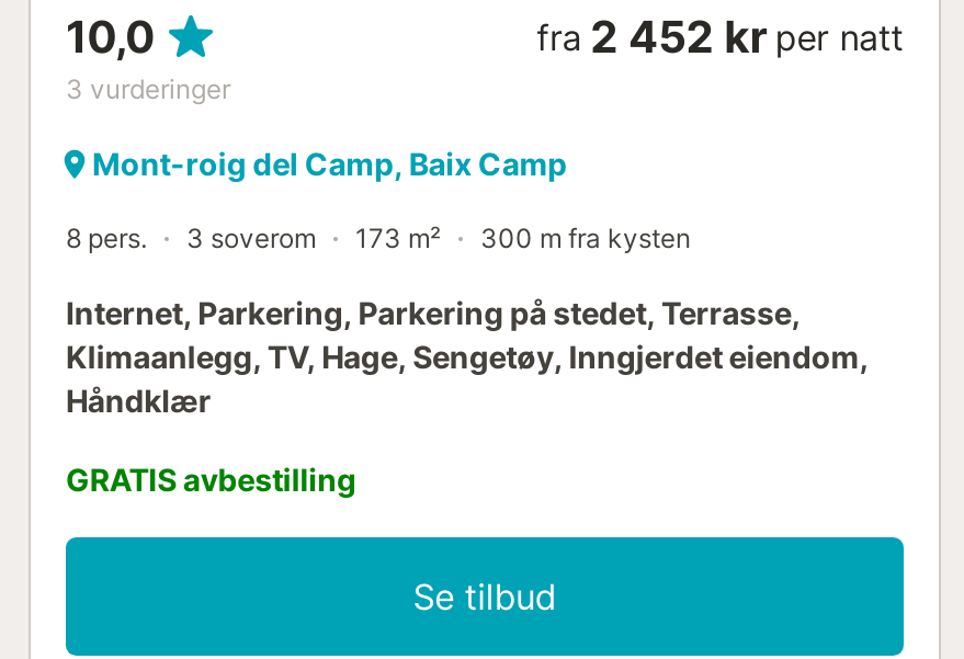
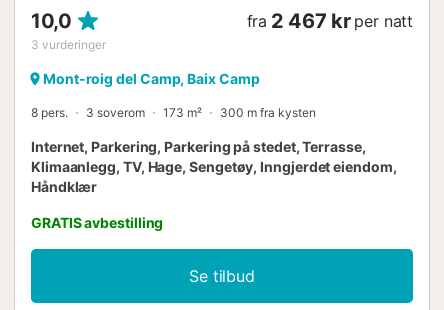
- fra 2 452 kr per natt
+ fra 2 467 kr per natt
